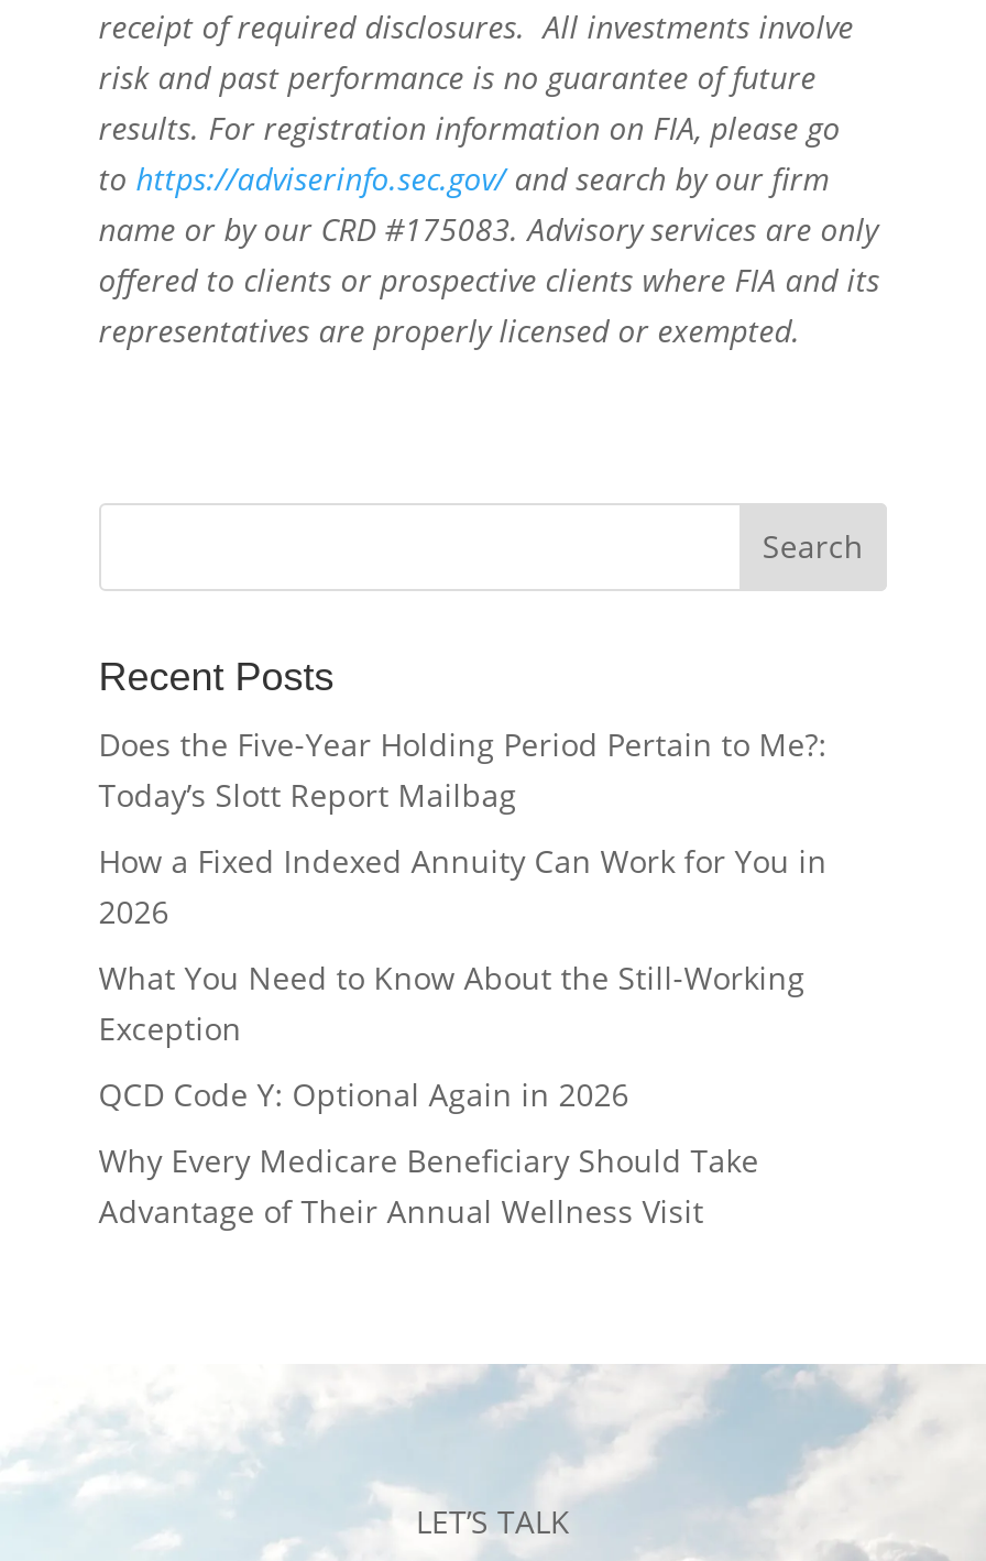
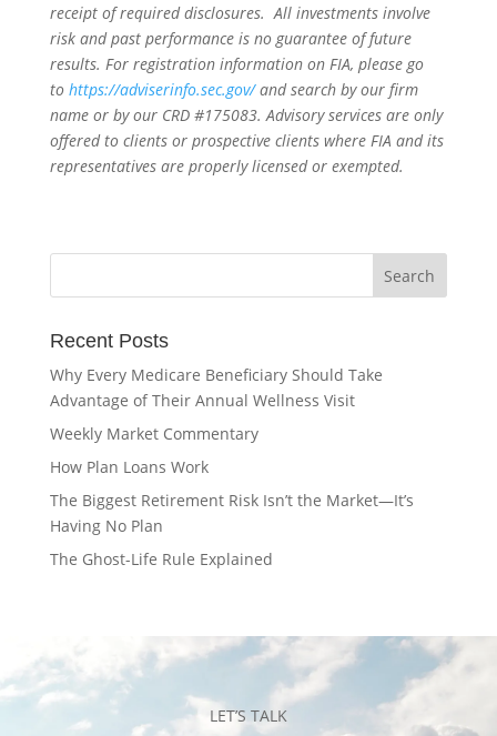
- Does the Five-Year Holding Period Pertain to Me?:
- Today’s Slott Report Mailbag
- How a Fixed Indexed Annuity Can Work for You in
- 2026
- What You Need to Know About the Still-Working
- Exception
- QCD Code Y: Optional Again in 2026

moved up: Why Every Medicare Beneficiary Should Take | Advantage of Their Annual Wellness Visit

+ Weekly Market Commentary
+ How Plan Loans Work
+ The Biggest Retirement Risk Isn’t the Market—It’s
+ Having No Plan
+ The Ghost-Life Rule Explained
